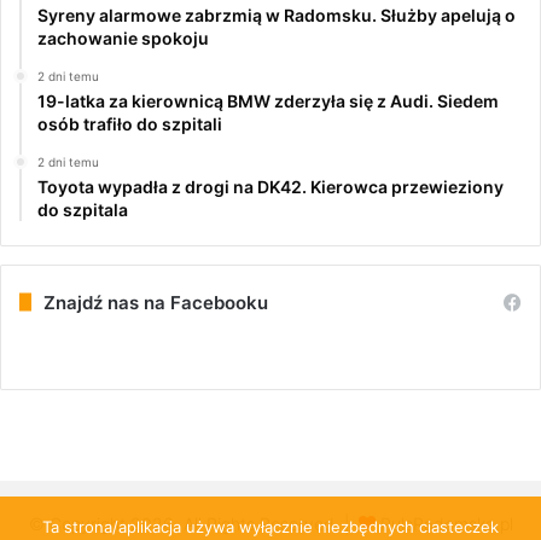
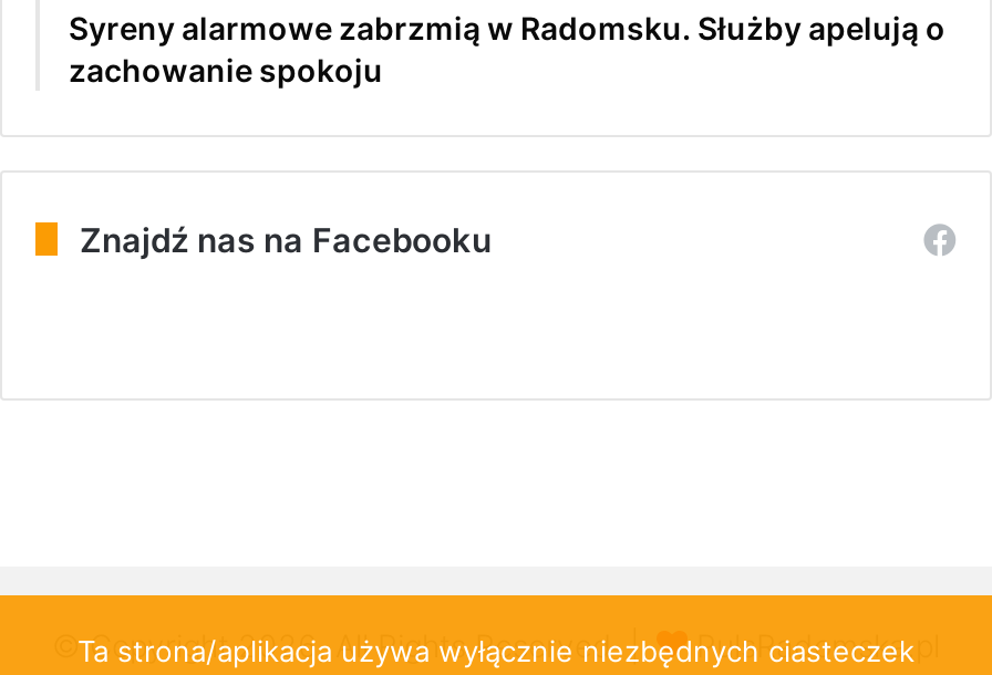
- 2 dni temu
- 19-latka za kierownicą BMW zderzyła się z Audi. Siedem
- osób trafiło do szpitali
- 2 dni temu
- Toyota wypadła z drogi na DK42. Kierowca przewieziony
- do szpitala
